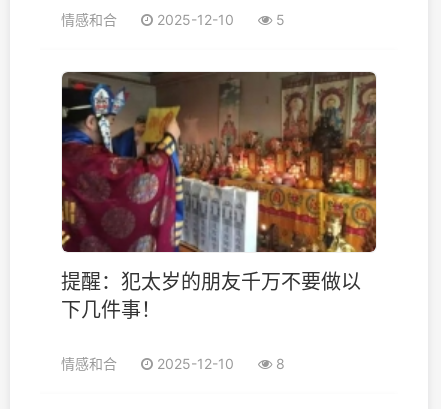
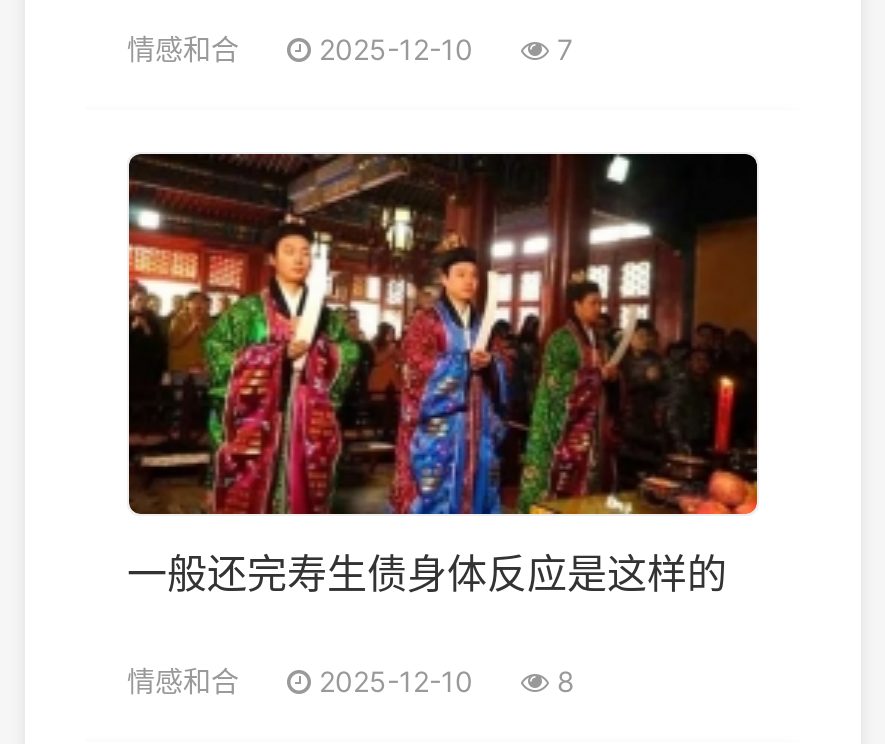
- 5
+ 7

- [image]
- 提醒：犯太岁的朋友千万不要做以
- 下几件事！
+ [image]
+ 一般还完寿生债身体反应是这样的
